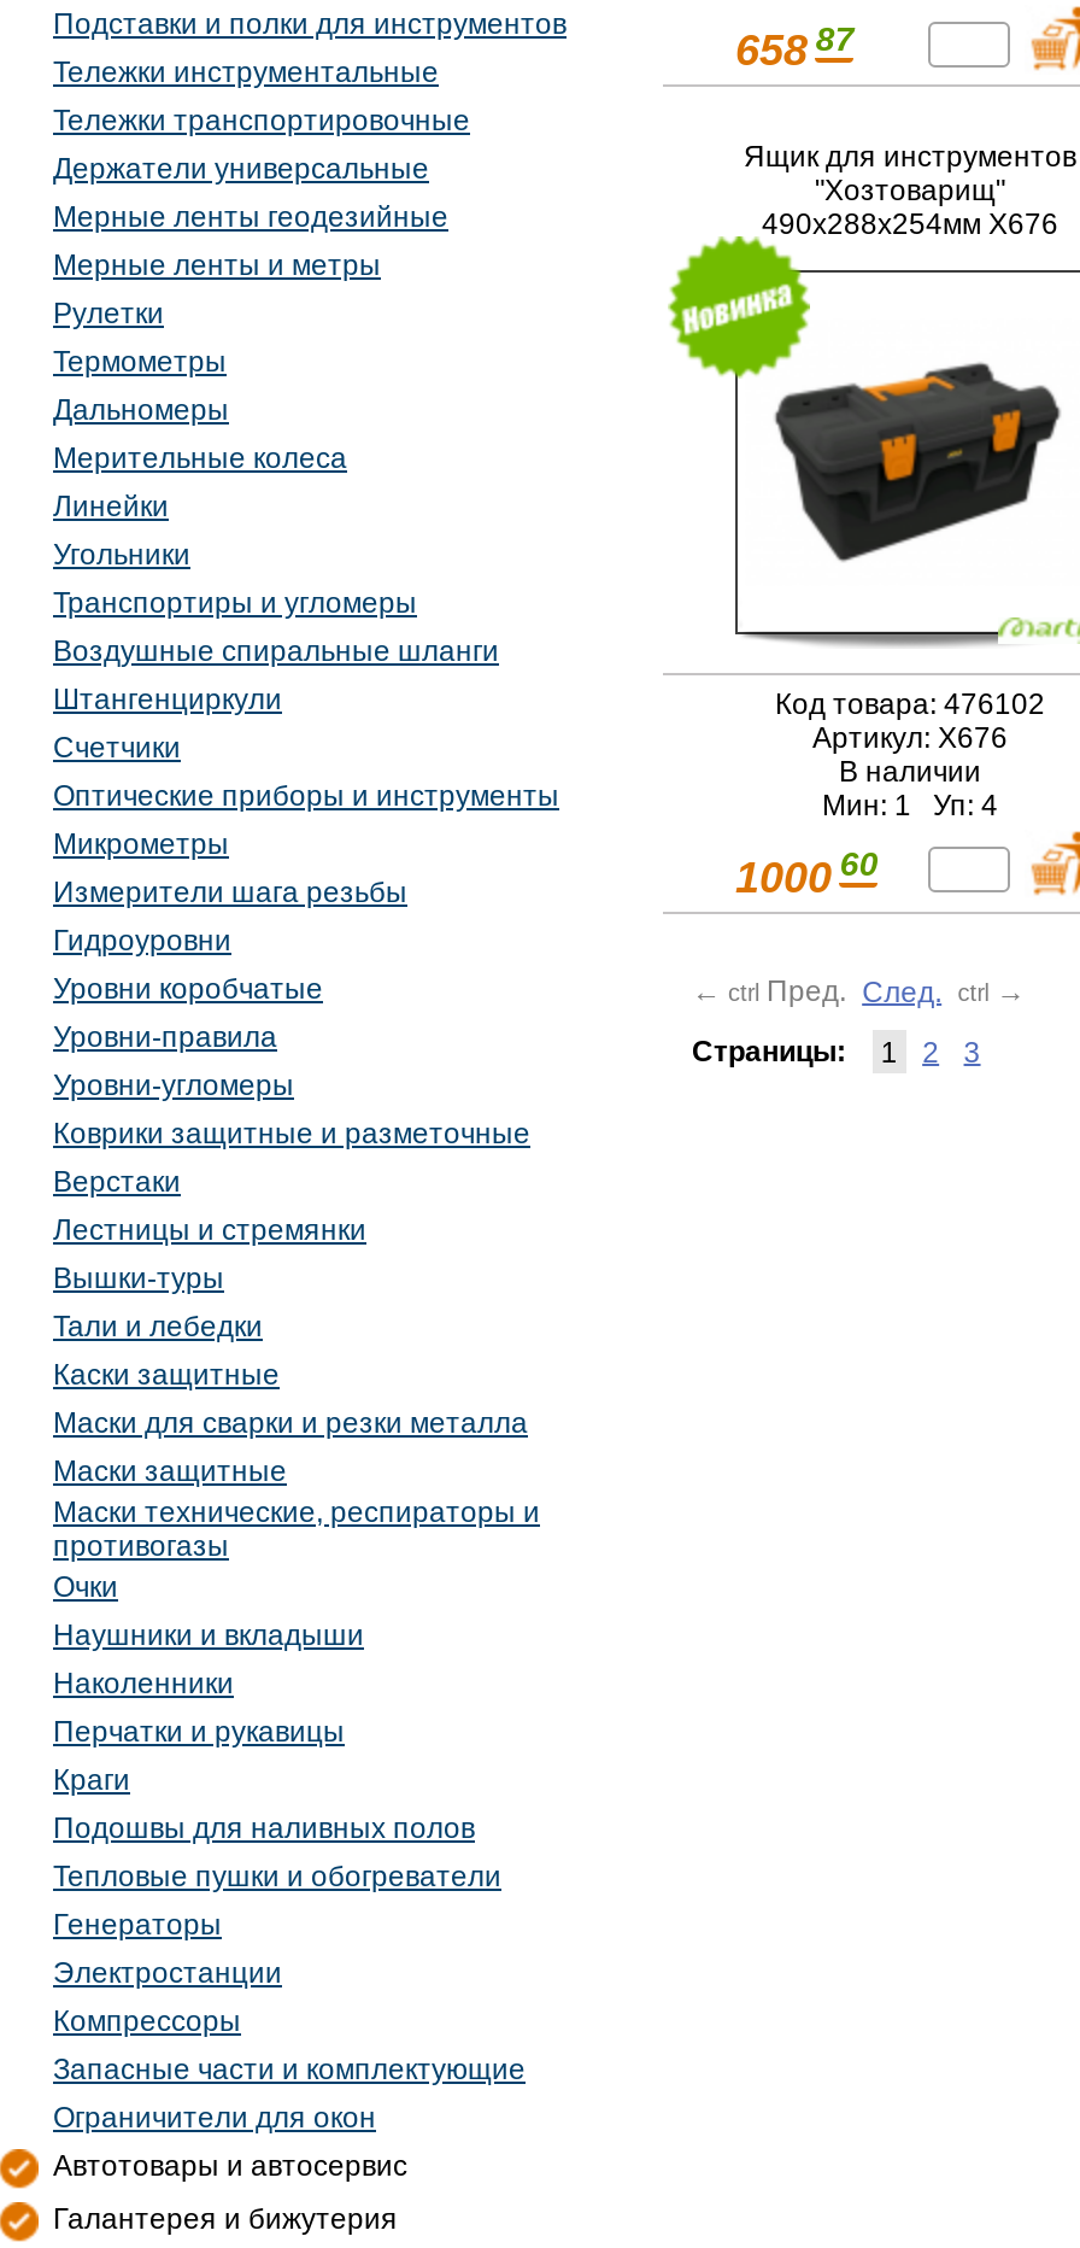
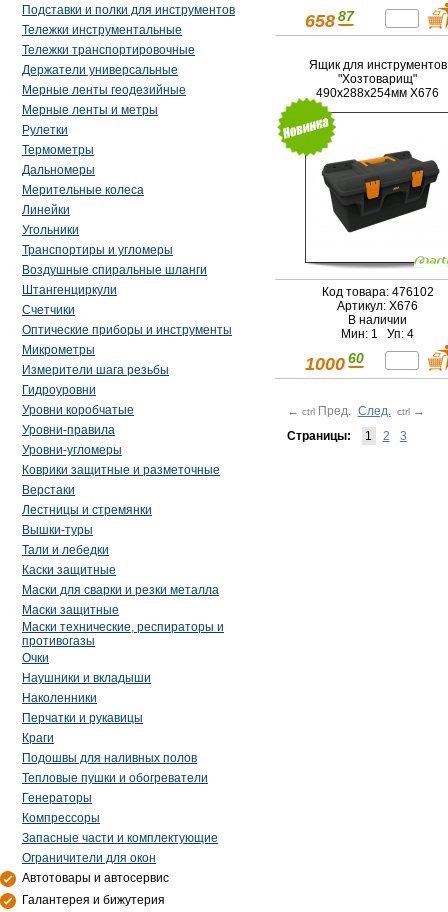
- Электростанции
